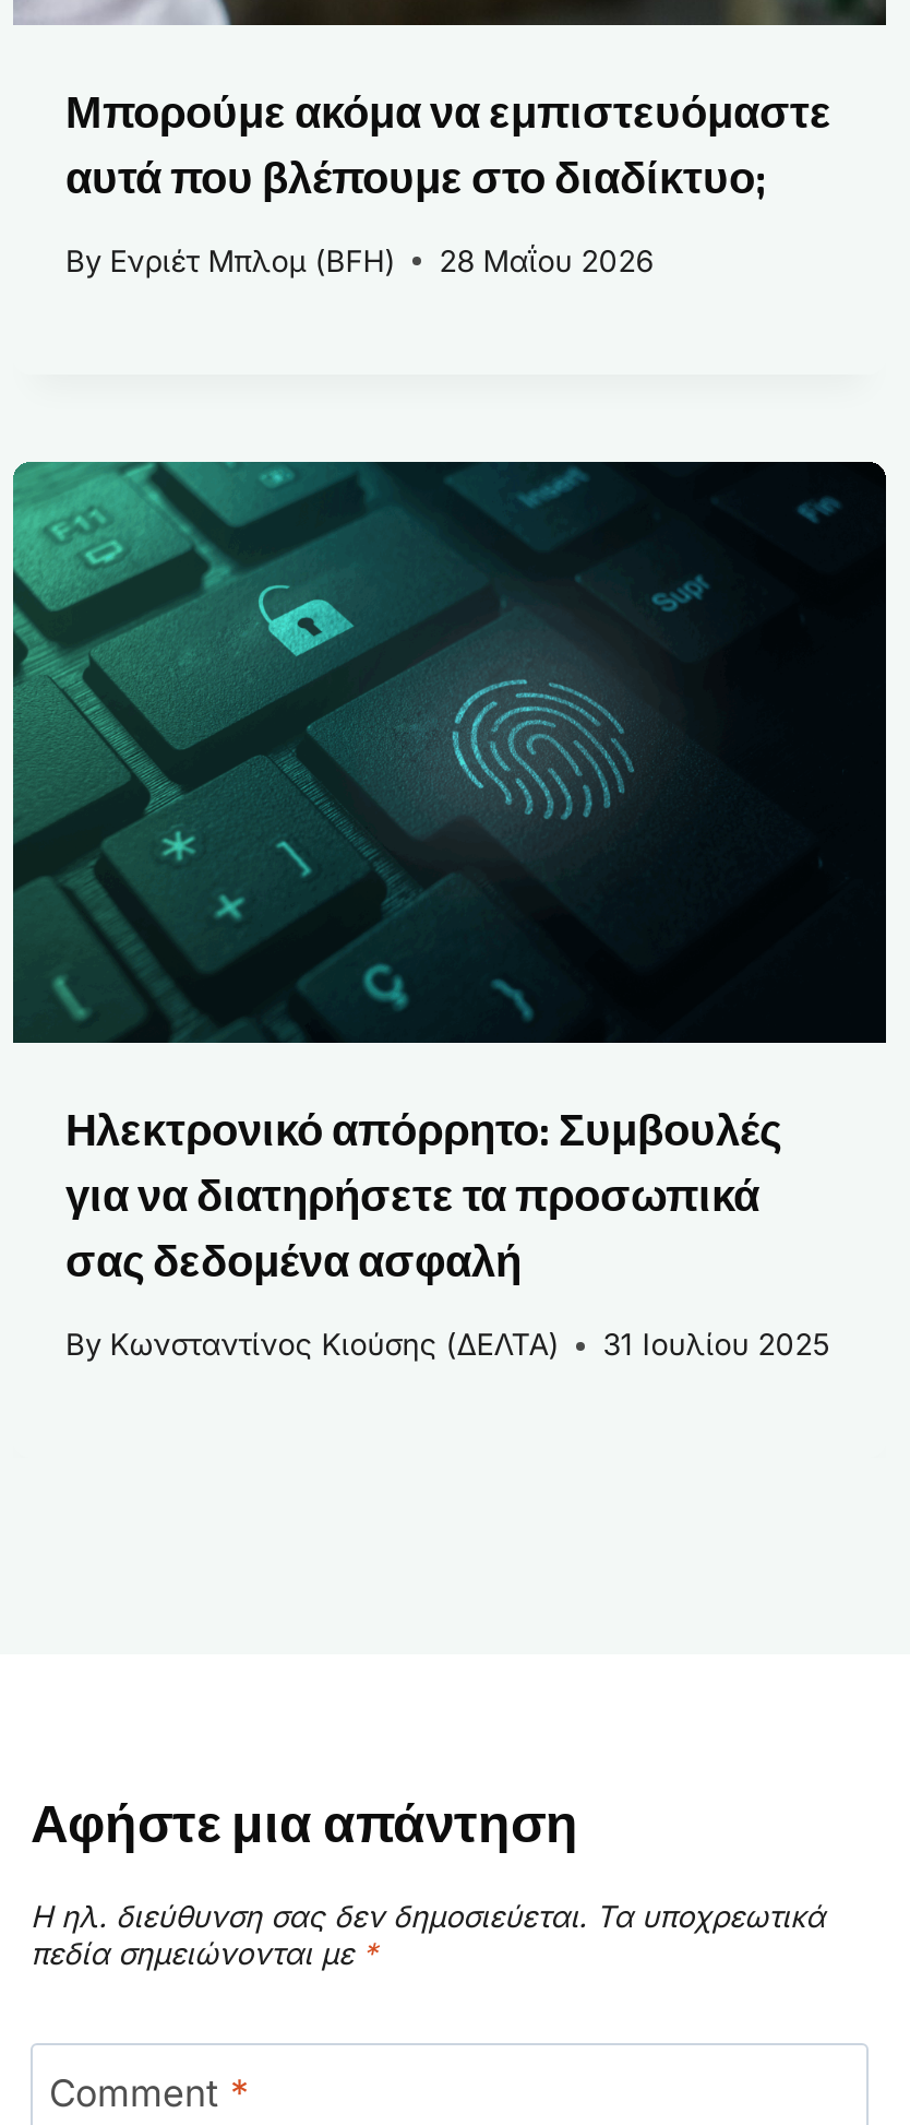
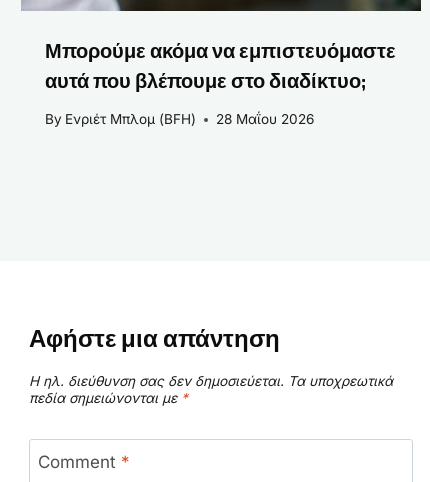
- [image]
- Ηλεκτρονικό απόρρητο: Συμβουλές
- για να διατηρήσετε τα προσωπικά
- σας δεδομένα ασφαλή
- By Κωνσταντίνος Κιούσης (ΔΕΛΤΑ)
- 31 Ιουλίου 2025
